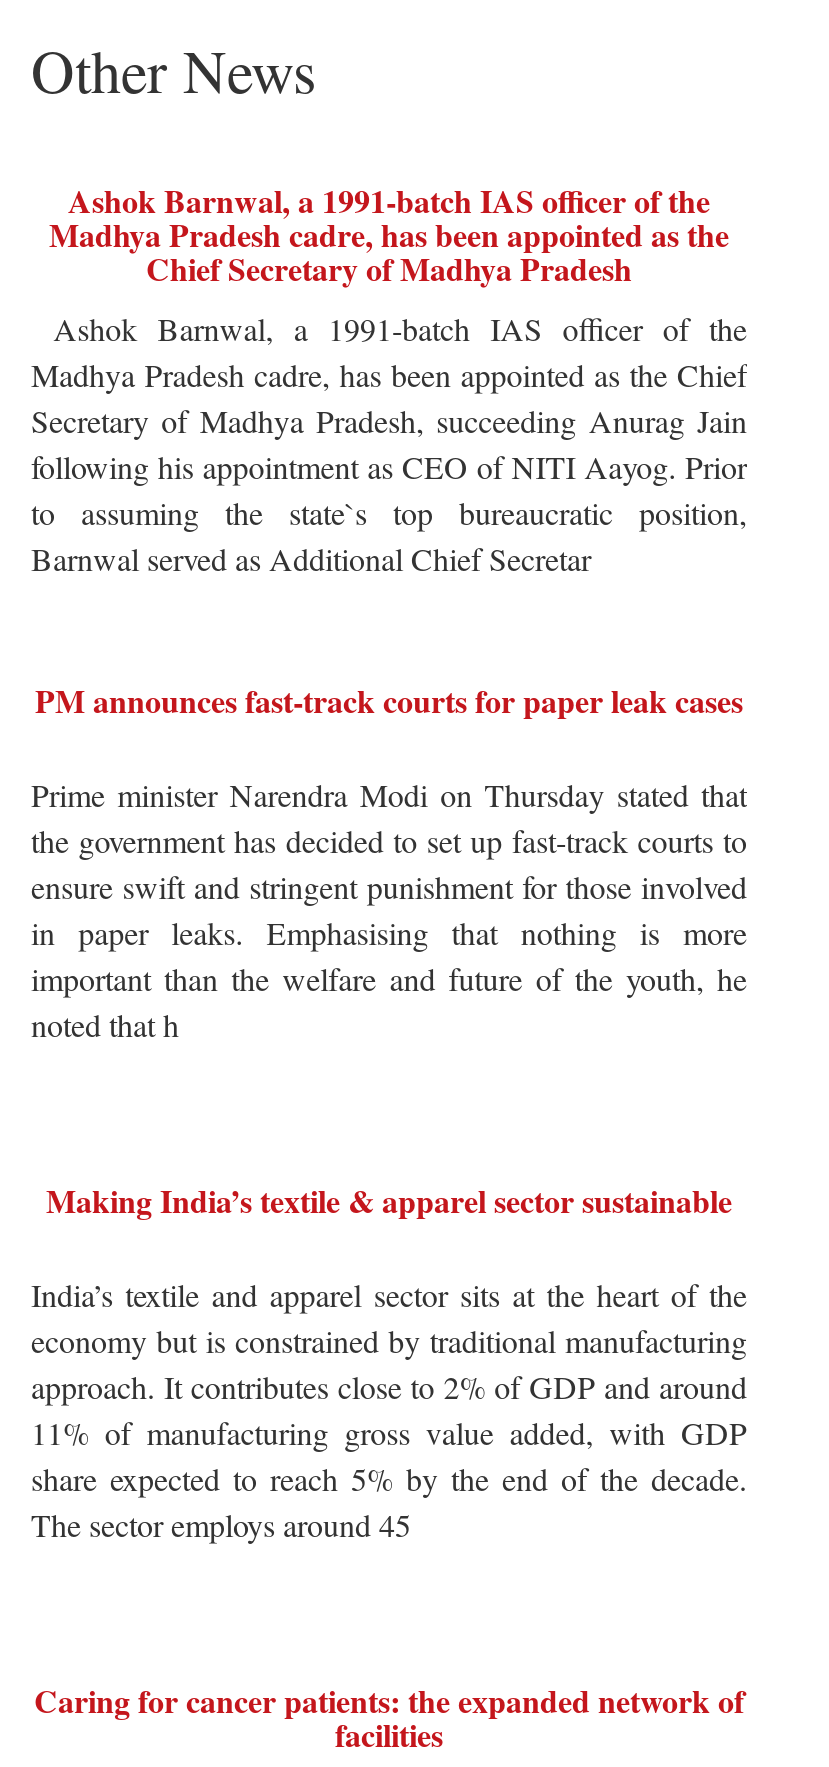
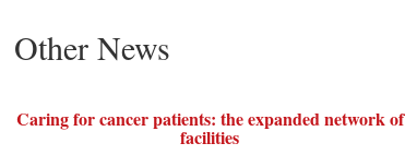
- Ashok Barnwal, a 1991-batch IAS officer of the
- Madhya Pradesh cadre, has been appointed as the
- Chief Secretary of Madhya Pradesh
- Ashok Barnwal, a 1991-batch IAS officer of the
- Madhya Pradesh cadre, has been appointed as the Chief
- Secretary of Madhya Pradesh, succeeding Anurag Jain
- following his appointment as CEO of NITI Aayog. Prior
- to assuming the state`s top bureaucratic position,
- Barnwal served as Additional Chief Secretar
- PM announces fast-track courts for paper leak cases
- Prime minister Narendra Modi on Thursday stated that
- the government has decided to set up fast-track courts to
- ensure swift and stringent punishment for those involved
- in paper leaks. Emphasising that nothing is more
- important than the welfare and future of the youth, he
- noted that h

- Making India’s textile & apparel sector sustainable
- India’s textile and apparel sector sits at the heart of the
- economy but is constrained by traditional manufacturing
- approach. It contributes close to 2% of GDP and around
- 11% of manufacturing gross value added, with GDP
- share expected to reach 5% by the end of the decade.
- The sector employs around 45
